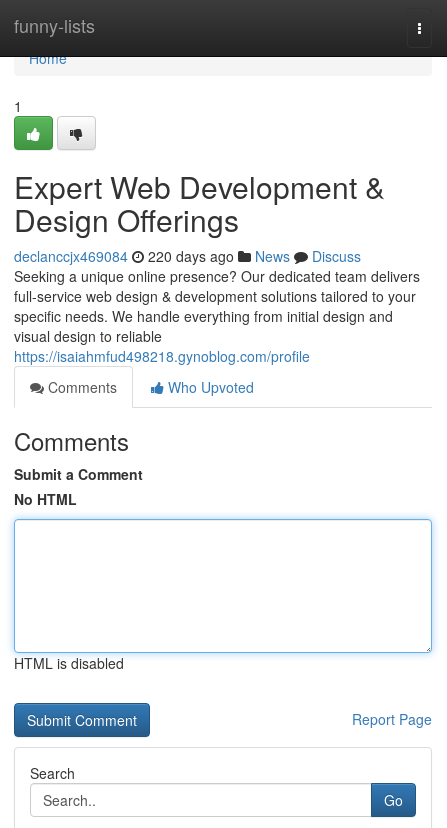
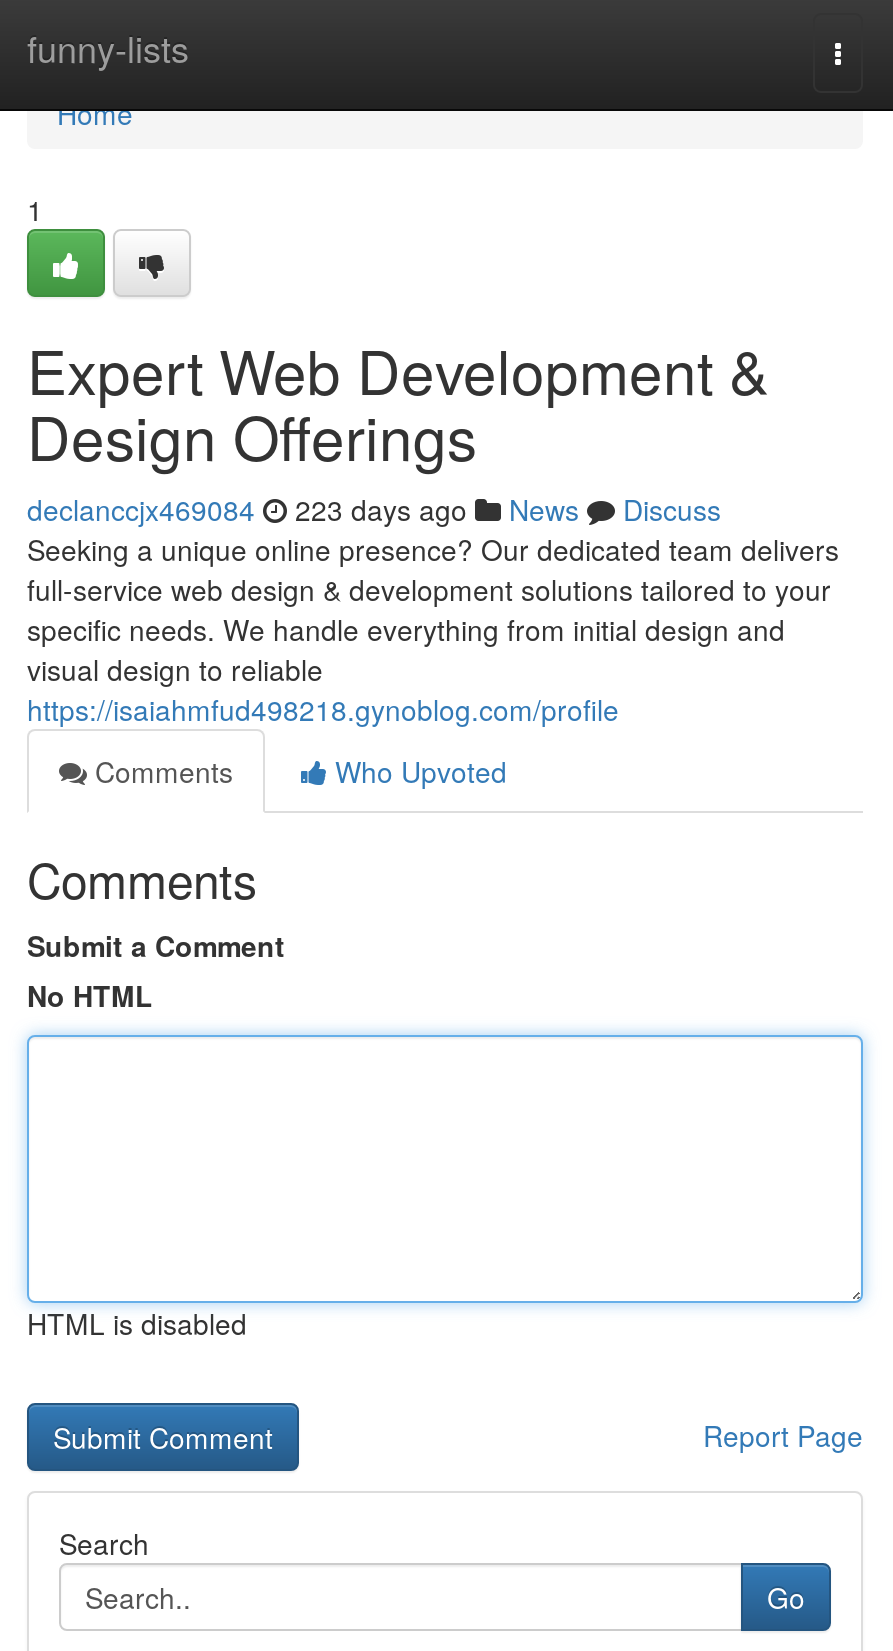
- declanccjx469084 220 days ago News Discuss
+ declanccjx469084 223 days ago News Discuss
